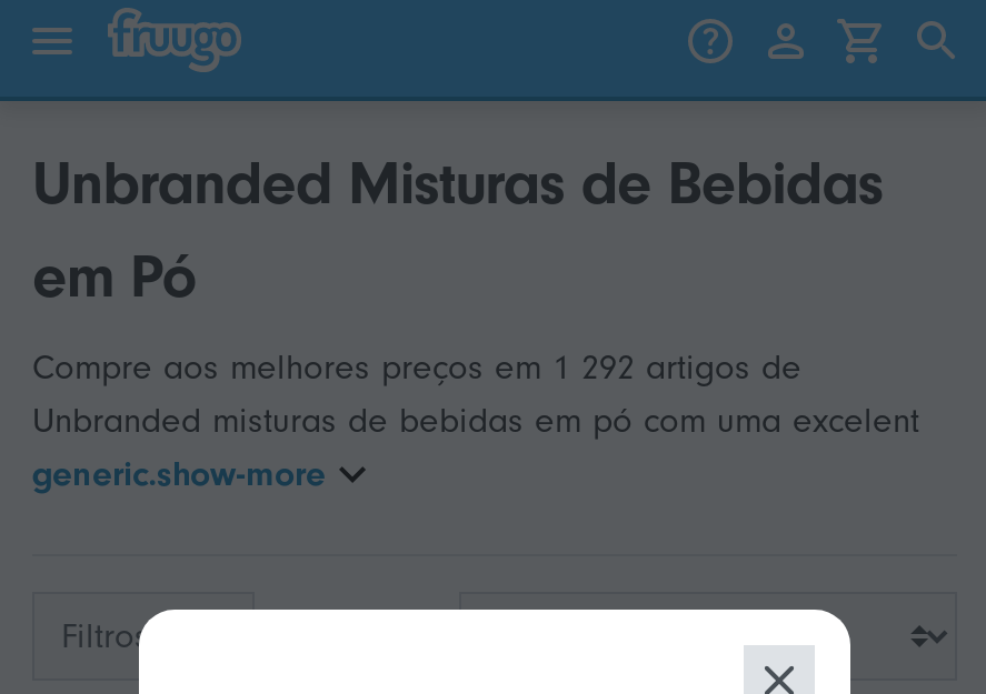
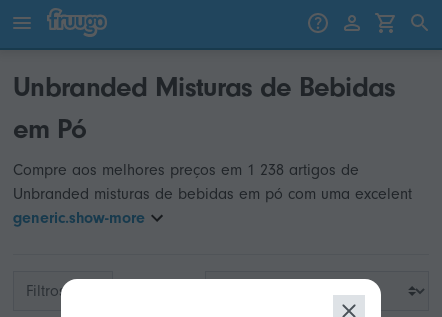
- Compre aos melhores preços em 1 292 artigos de
+ Compre aos melhores preços em 1 238 artigos de
